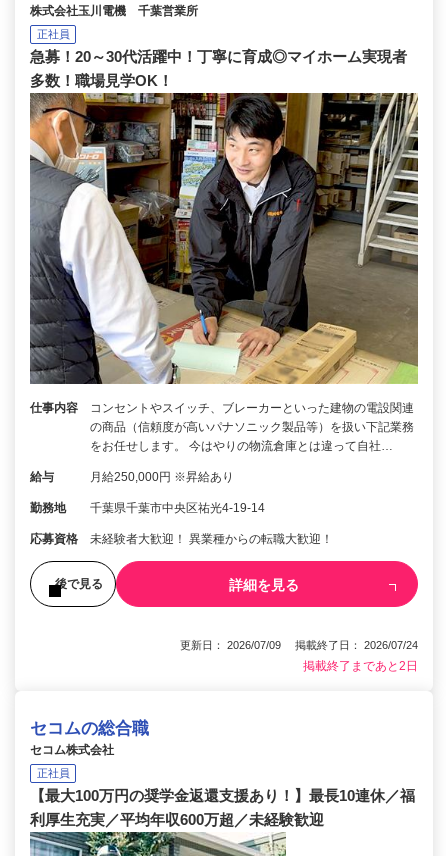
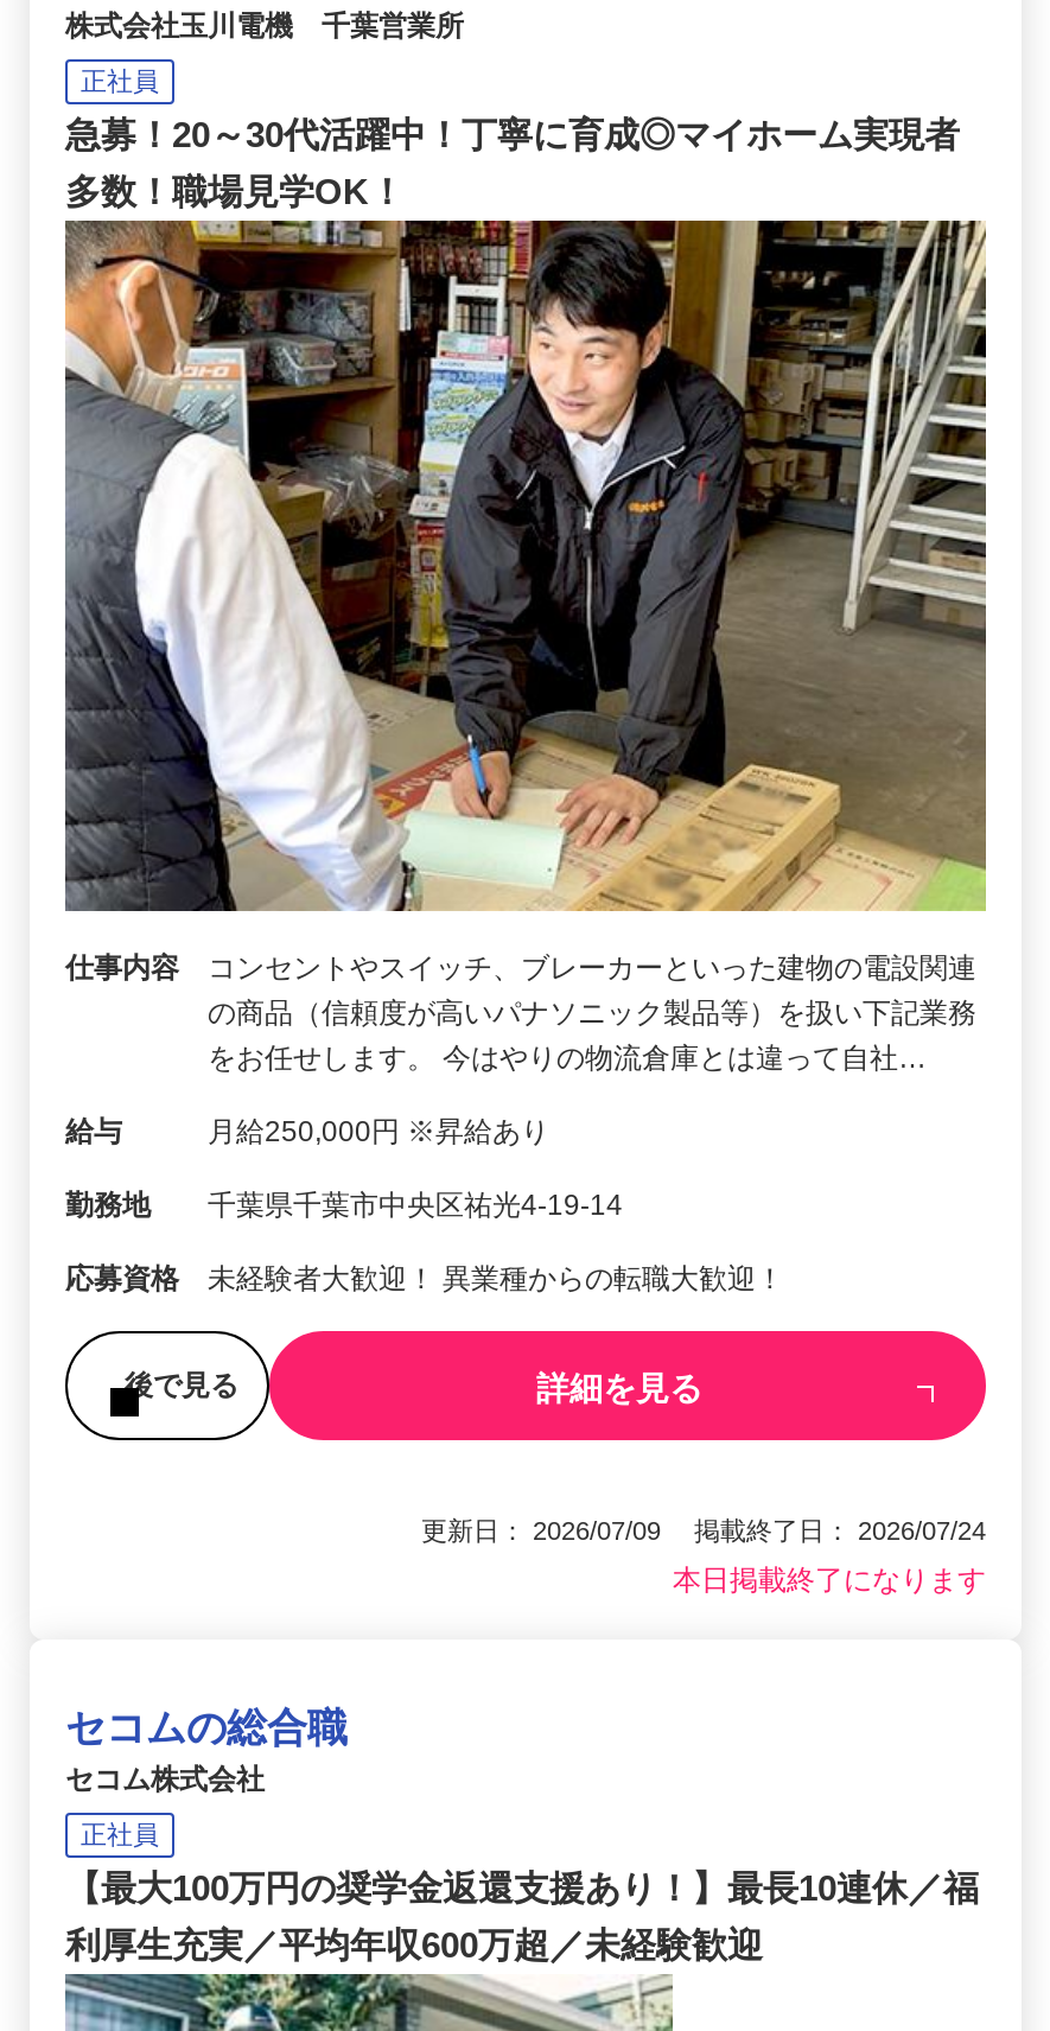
- 掲載終了まであと2日
+ 本日掲載終了になります
